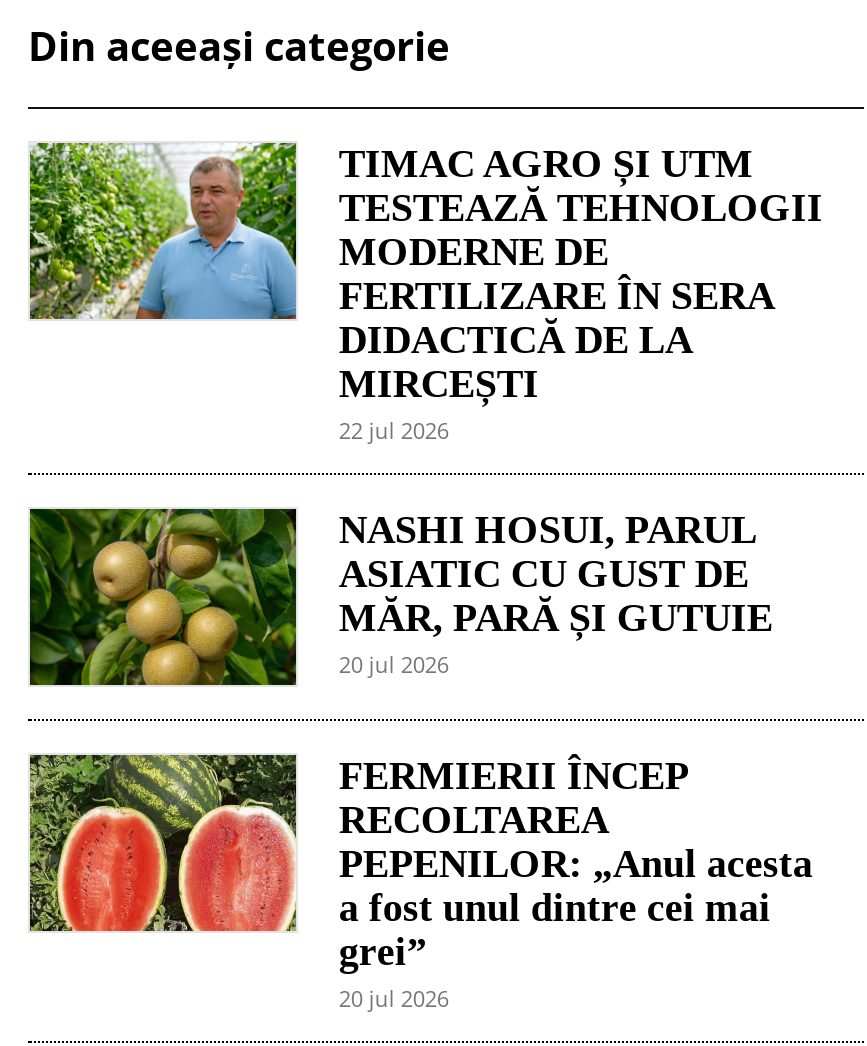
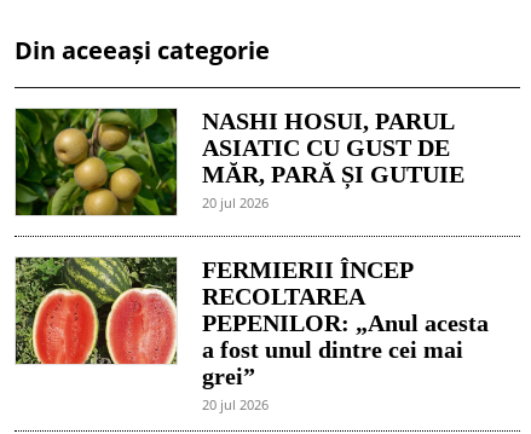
- [image]
- TIMAC AGRO ȘI UTM
- TESTEAZĂ TEHNOLOGII
- MODERNE DE
- FERTILIZARE ÎN SERA
- DIDACTICĂ DE LA
- MIRCEȘTI
- 22 jul 2026
